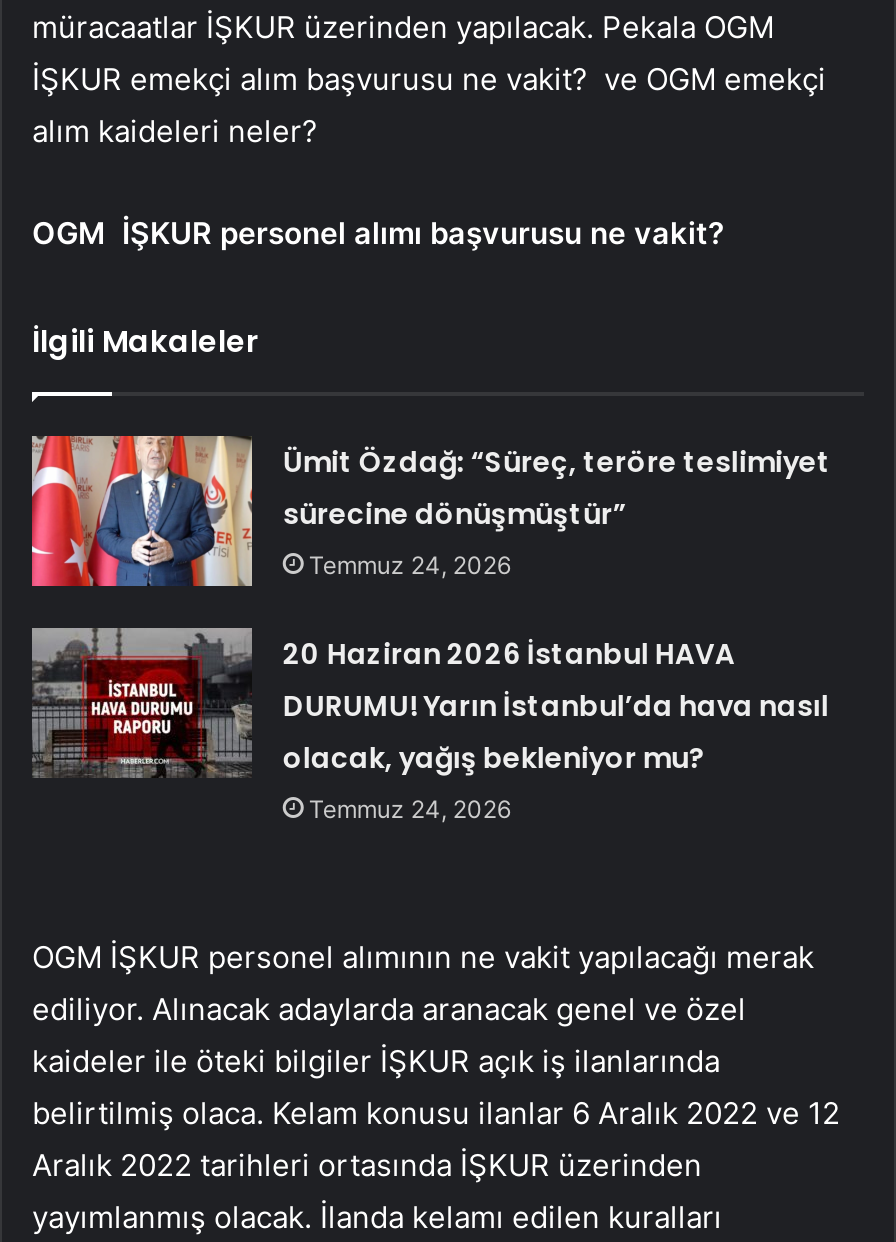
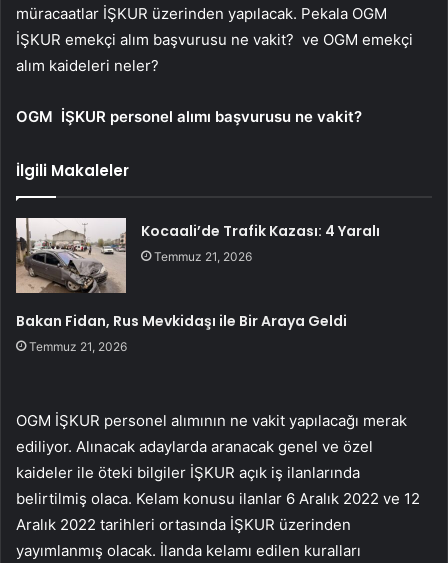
- [image]
- Ümit Özdağ: “Süreç, teröre teslimiyet
- sürecine dönüşmüştür”
- Temmuz 24, 2026
+ [image]
+ Kocaali’de Trafik Kazası: 4 Yaralı
+ Temmuz 21, 2026

- 20 Haziran 2026 İstanbul HAVA
- DURUMU! Yarın İstanbul’da hava nasıl
- olacak, yağış bekleniyor mu?
- Temmuz 24, 2026
+ Bakan Fidan, Rus Mevkidaşı ile Bir Araya Geldi
+ Temmuz 21, 2026
